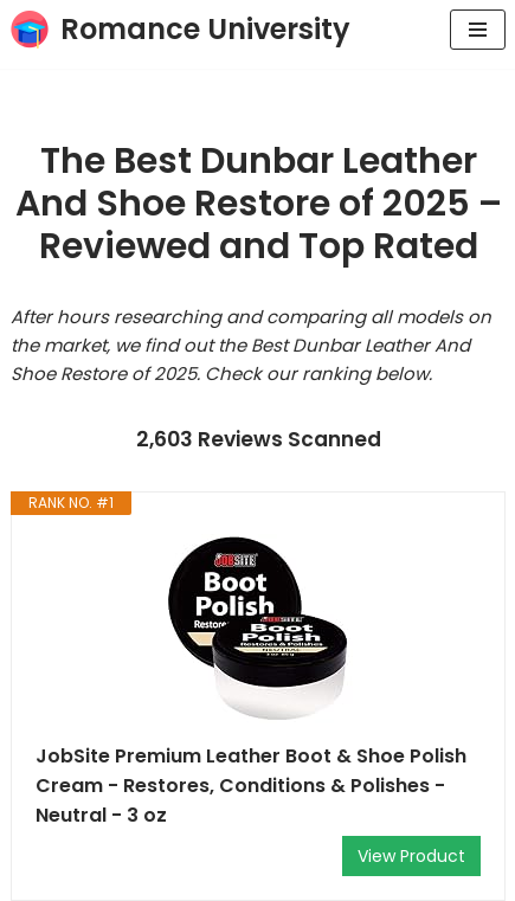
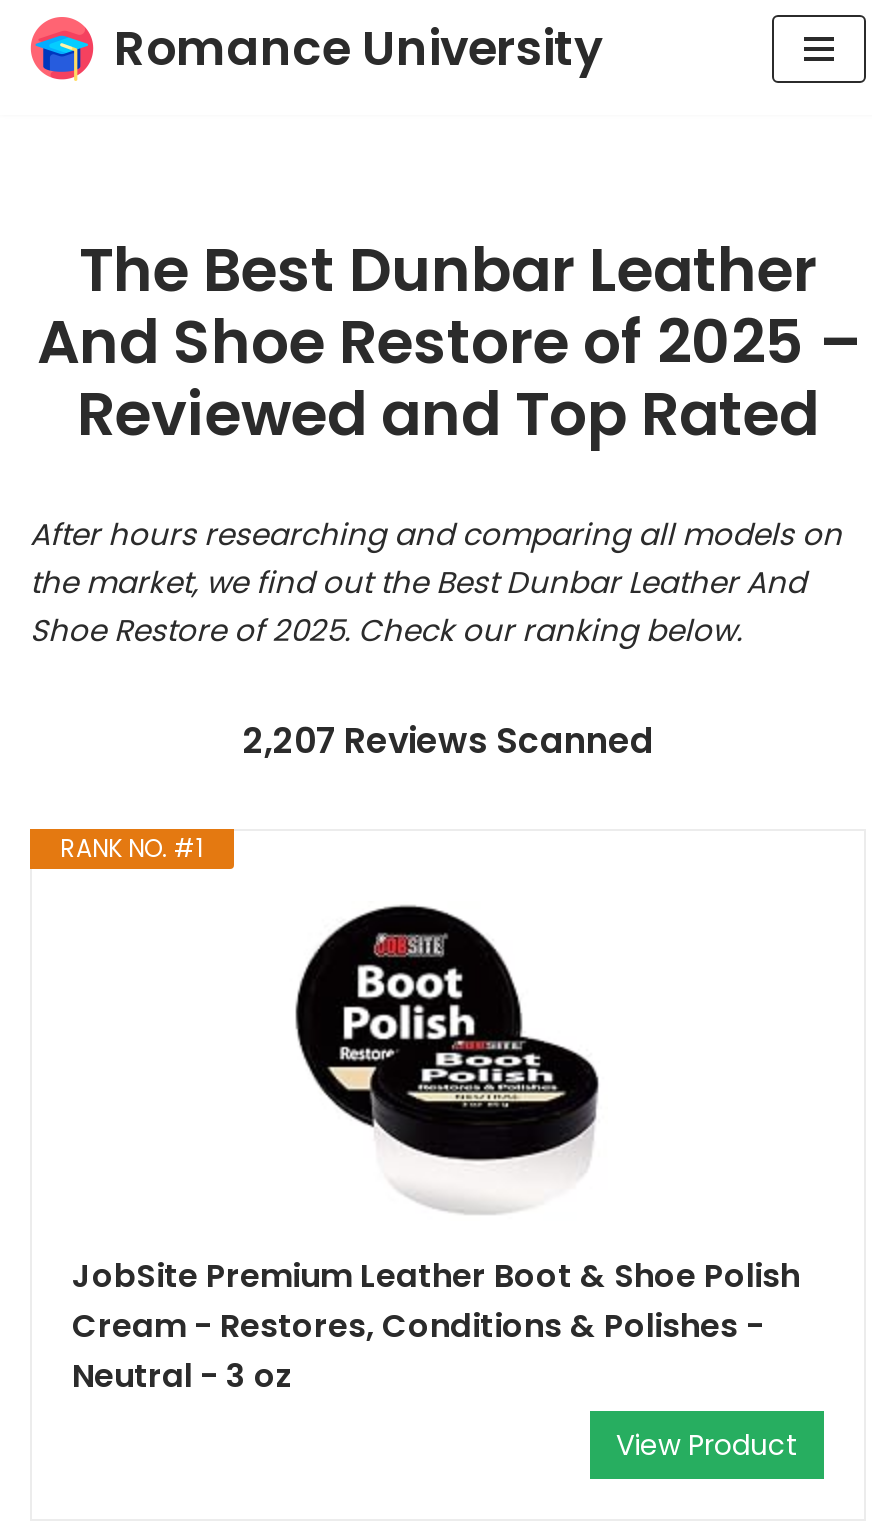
- 2,603 Reviews Scanned
+ 2,207 Reviews Scanned
